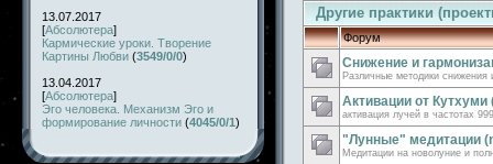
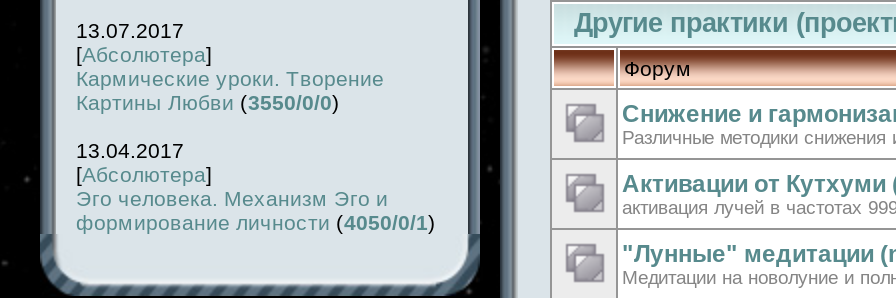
- Картины Любви (3549/0/0)
+ Картины Любви (3550/0/0)

- формирование личности (4045/0/1)
+ формирование личности (4050/0/1)
